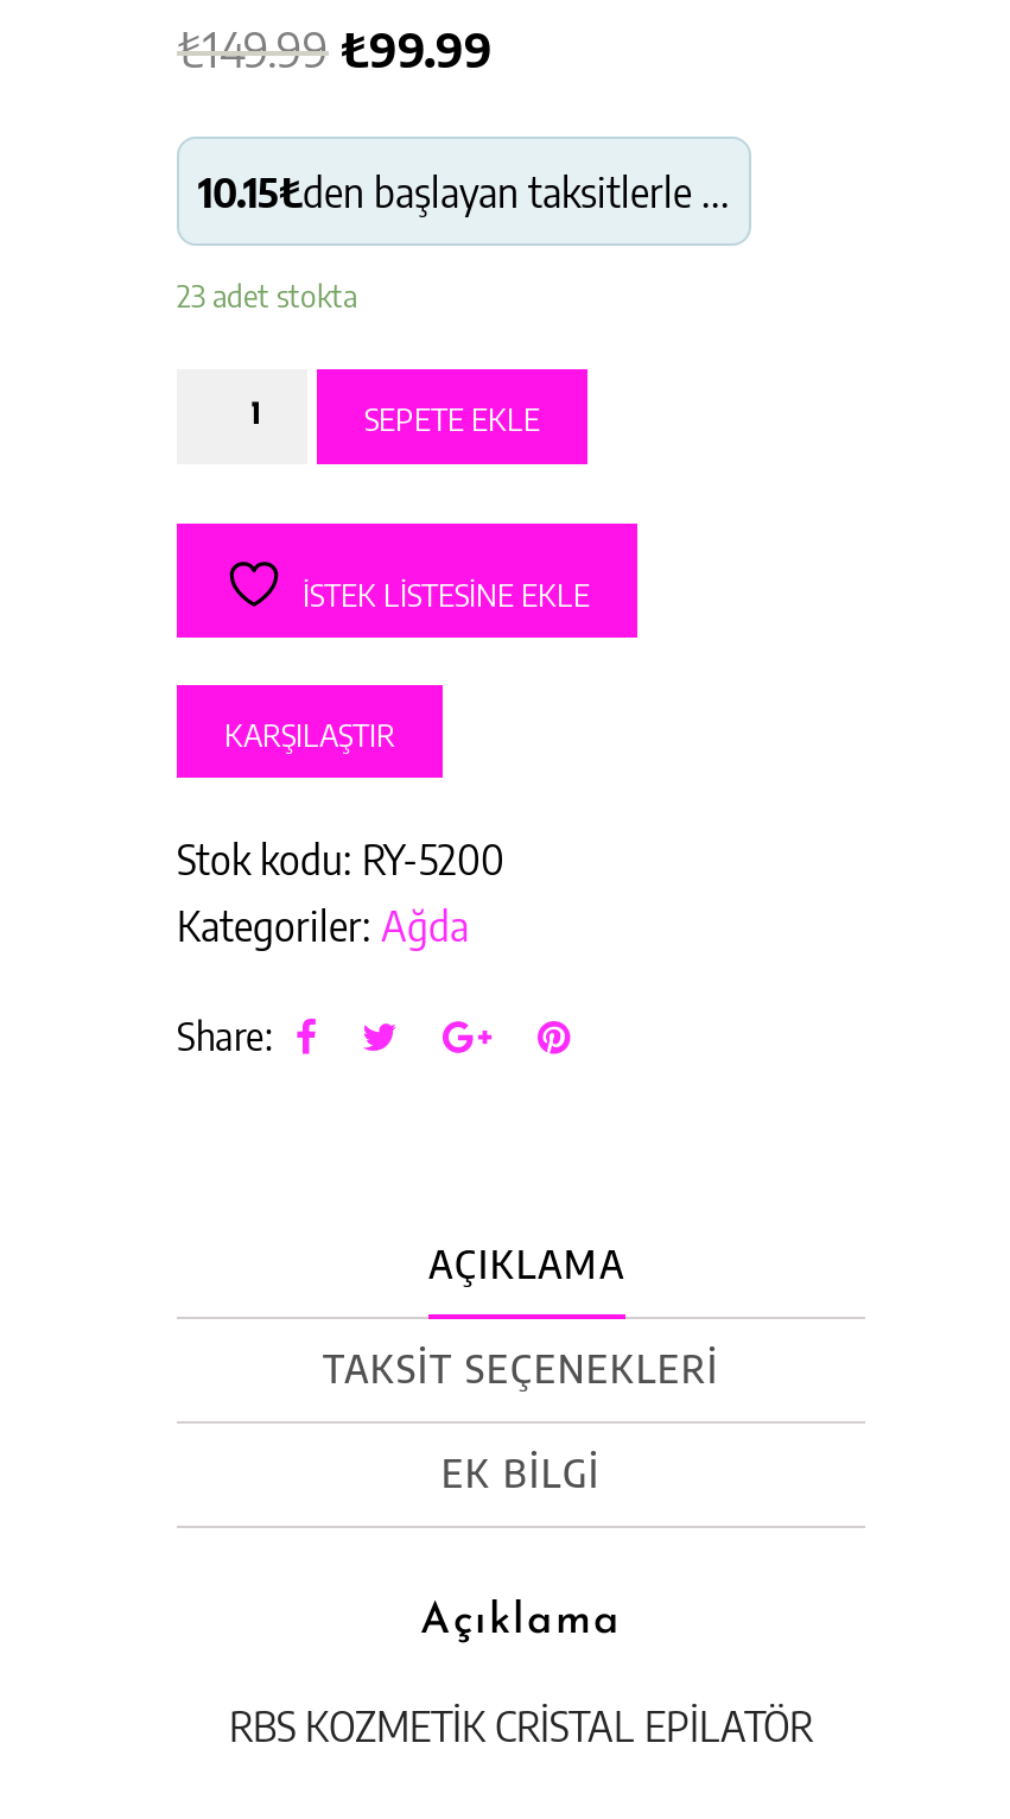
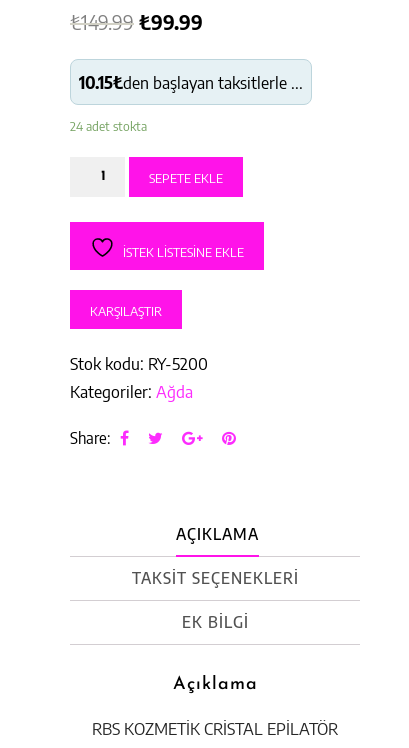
- 23 adet stokta
+ 24 adet stokta
